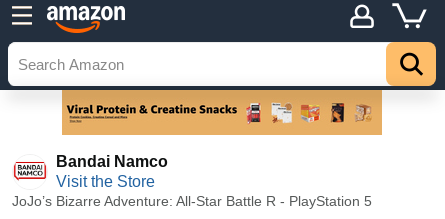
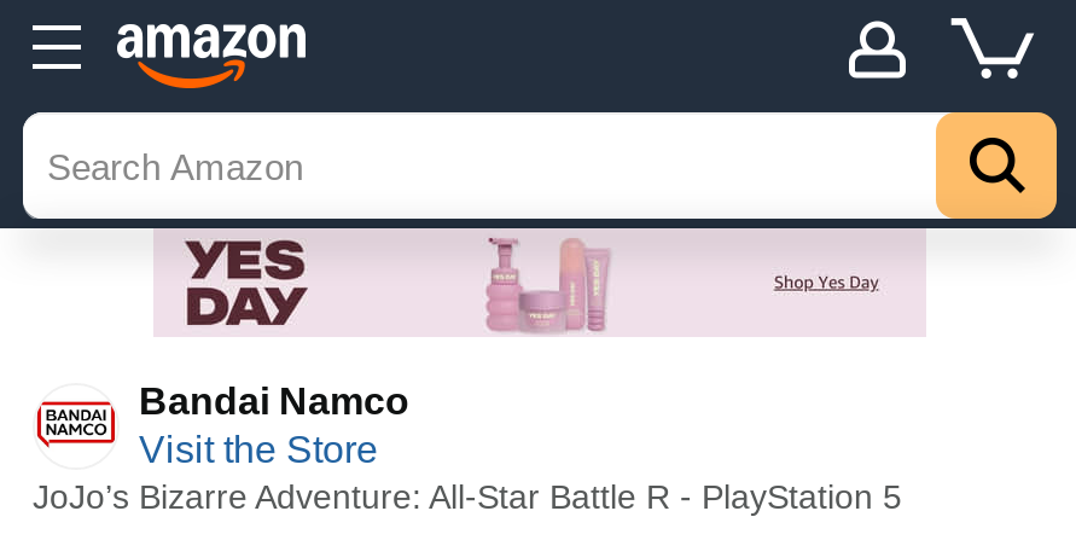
- [image]
+ [image]
